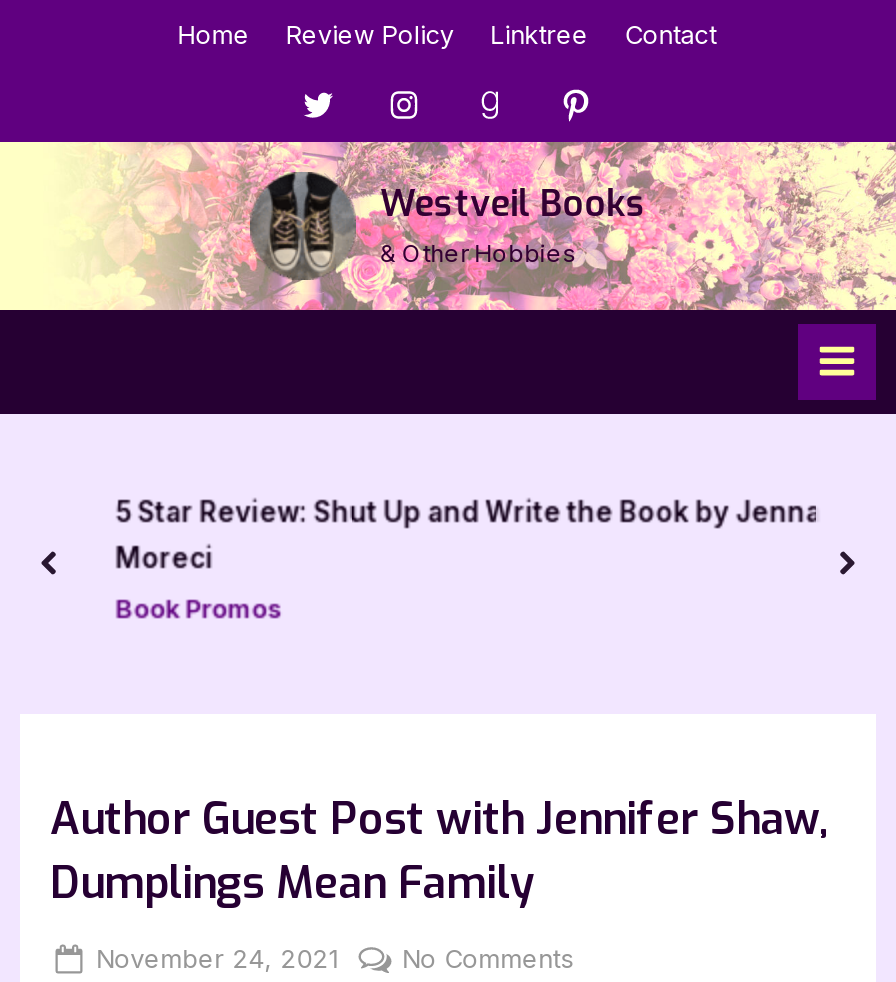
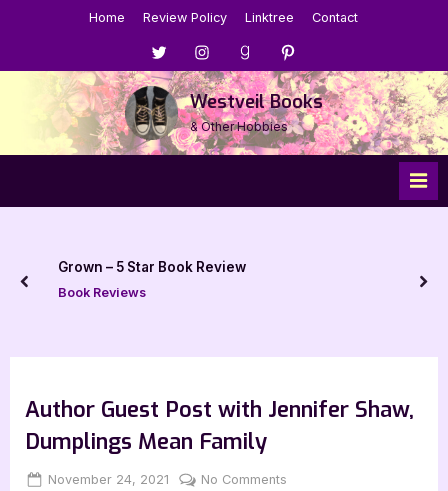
- 5 Star Review: Shut Up and Write the Book by Jenna
- Moreci
+ Grown – 5 Star Book Review

- Book Promos
+ Book Reviews
